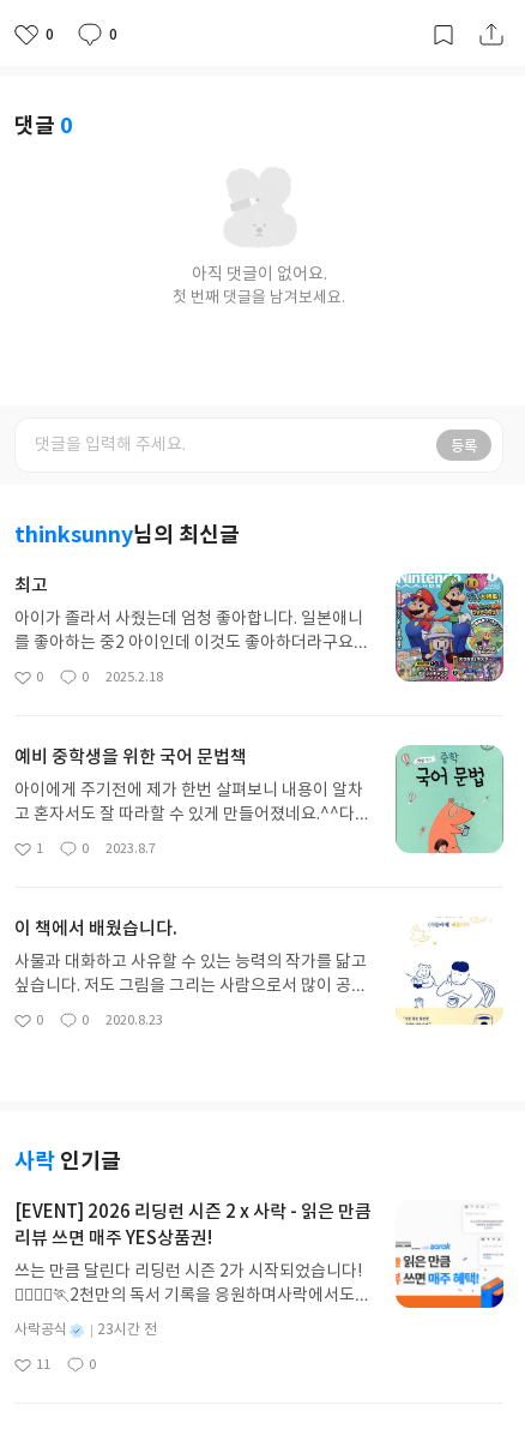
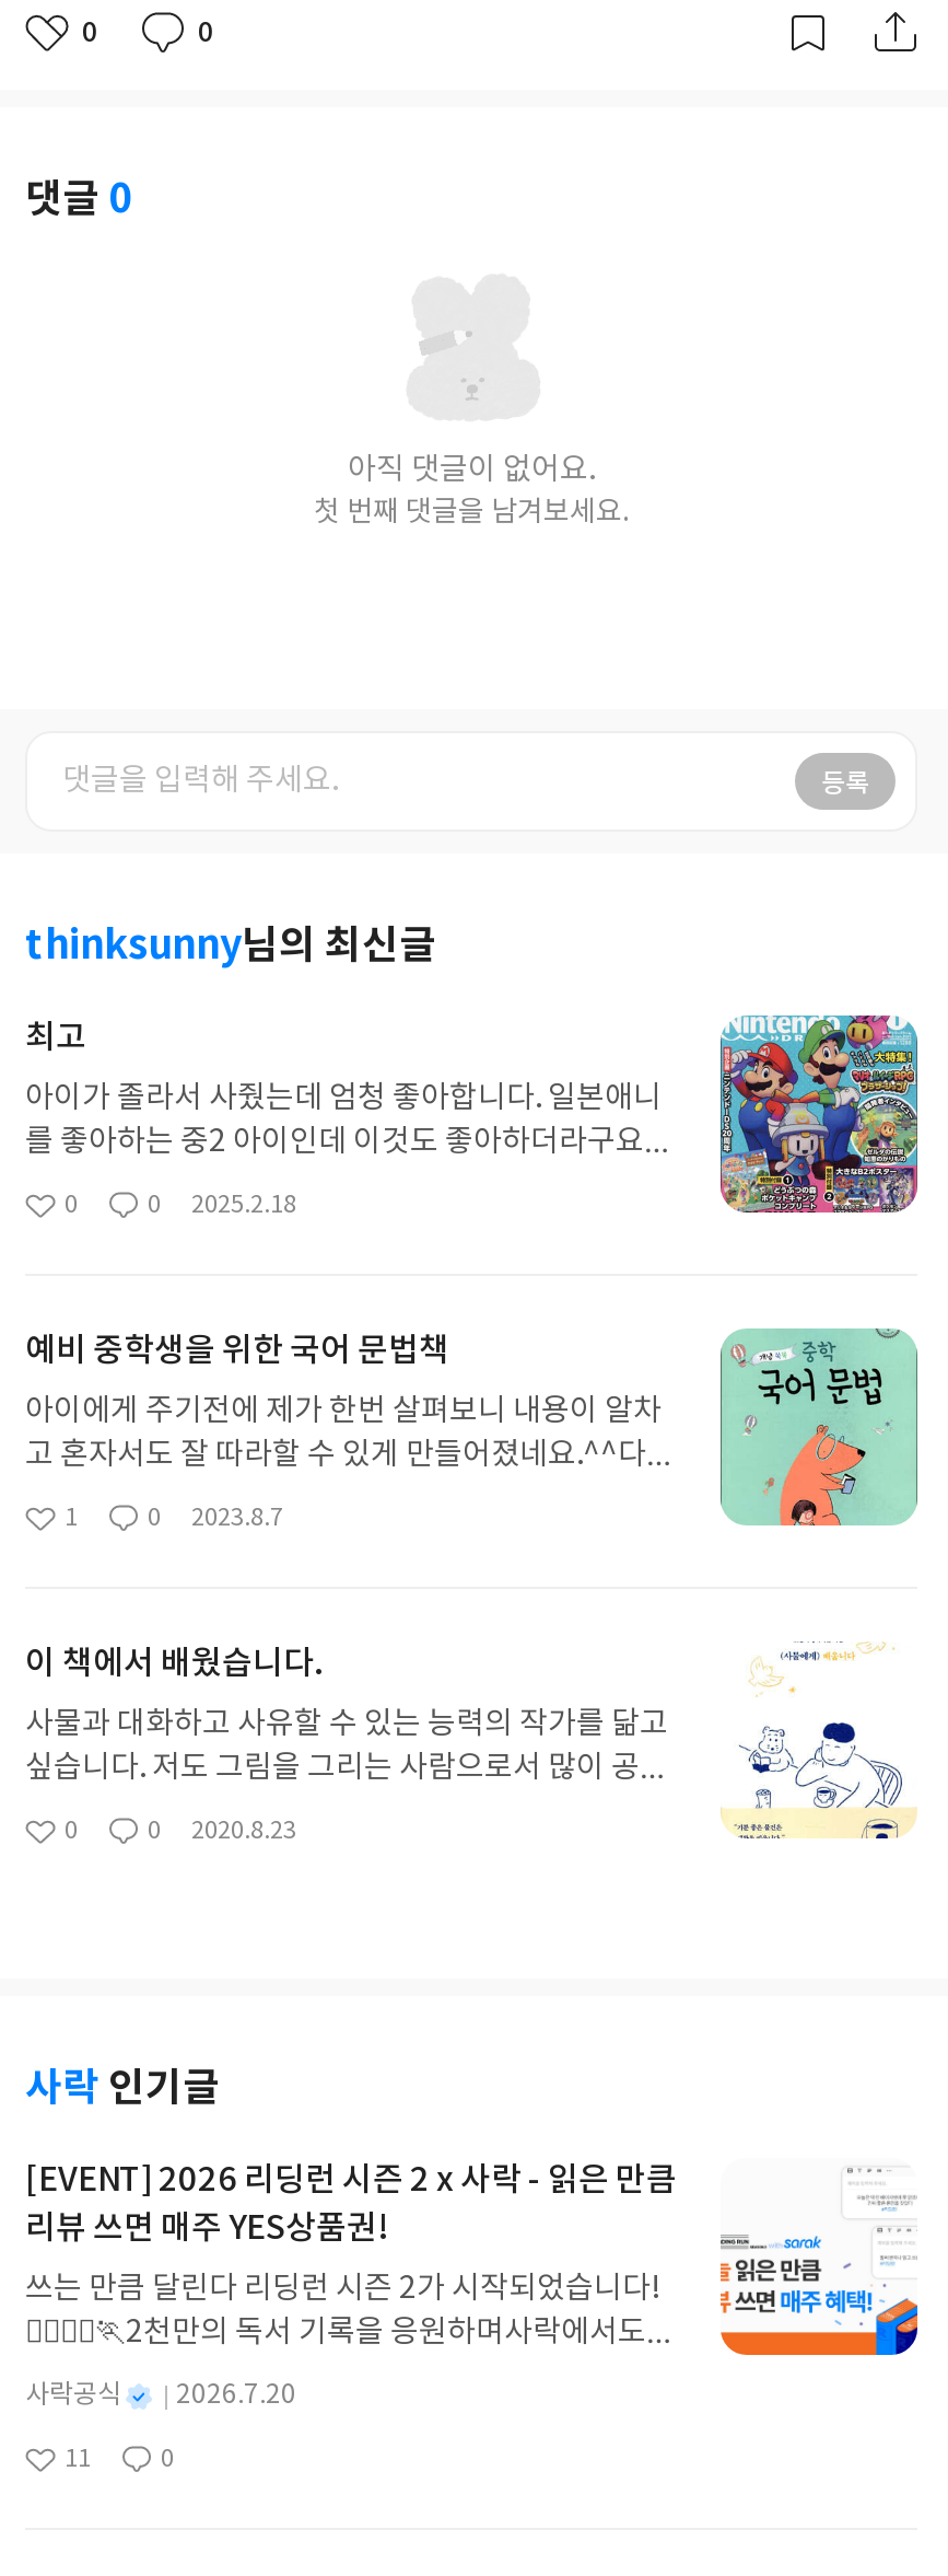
- 23시간 전
+ 2026.7.20
